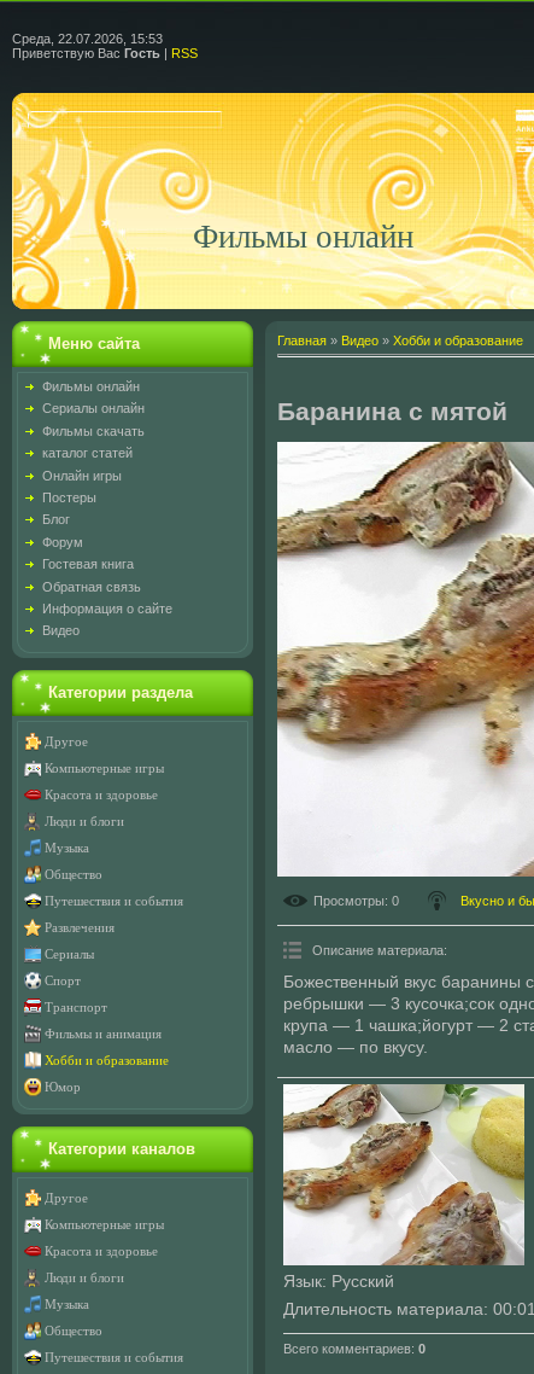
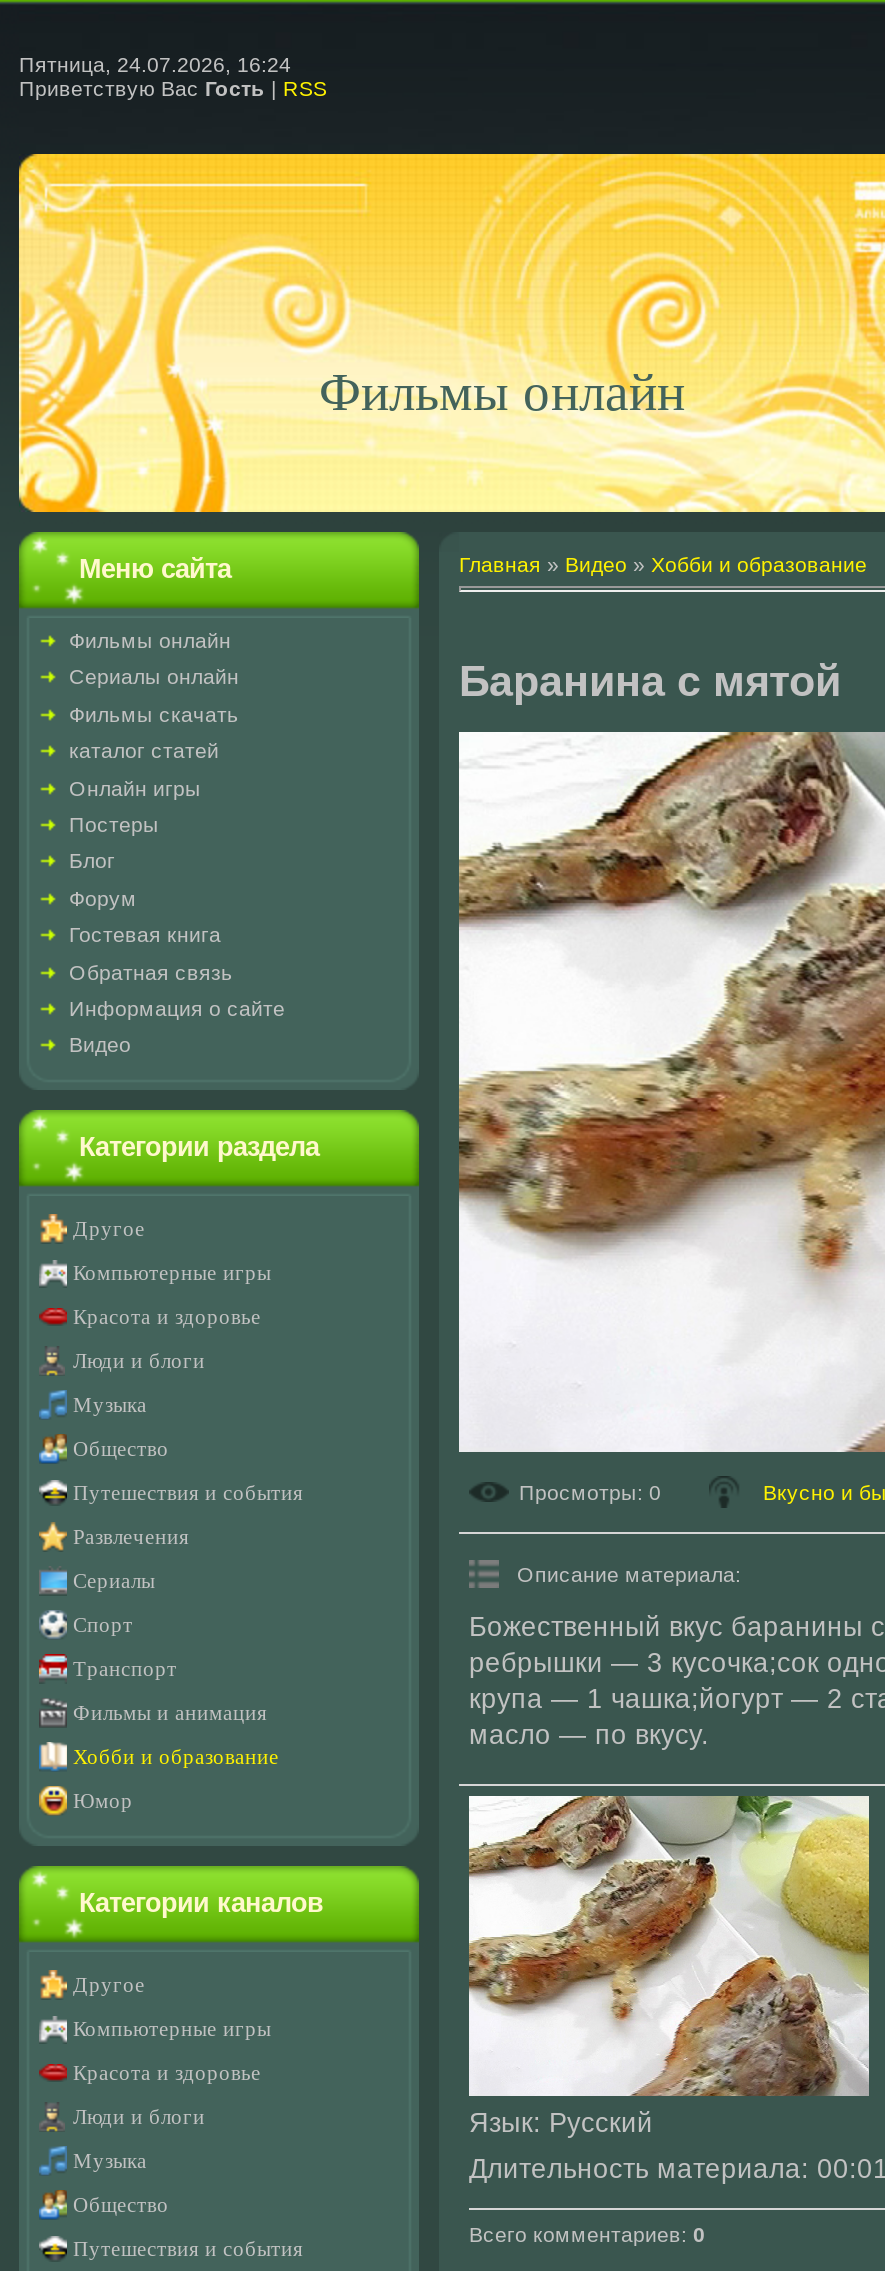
- Среда, 22.07.2026, 15:53
+ Пятница, 24.07.2026, 16:24
